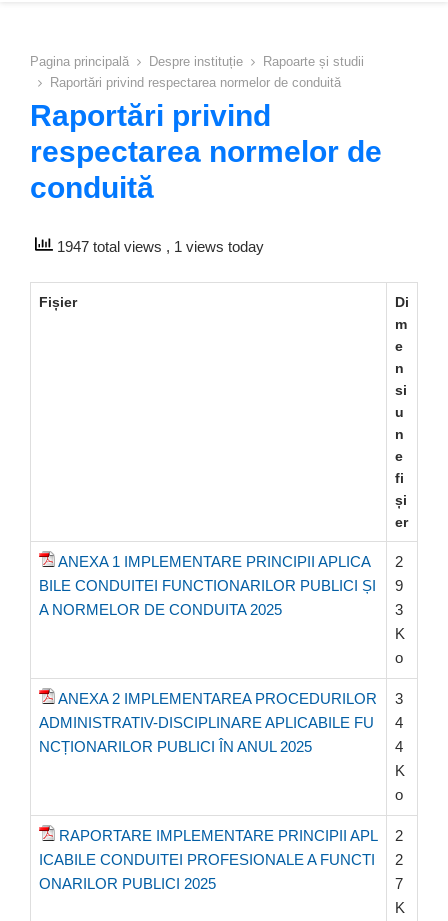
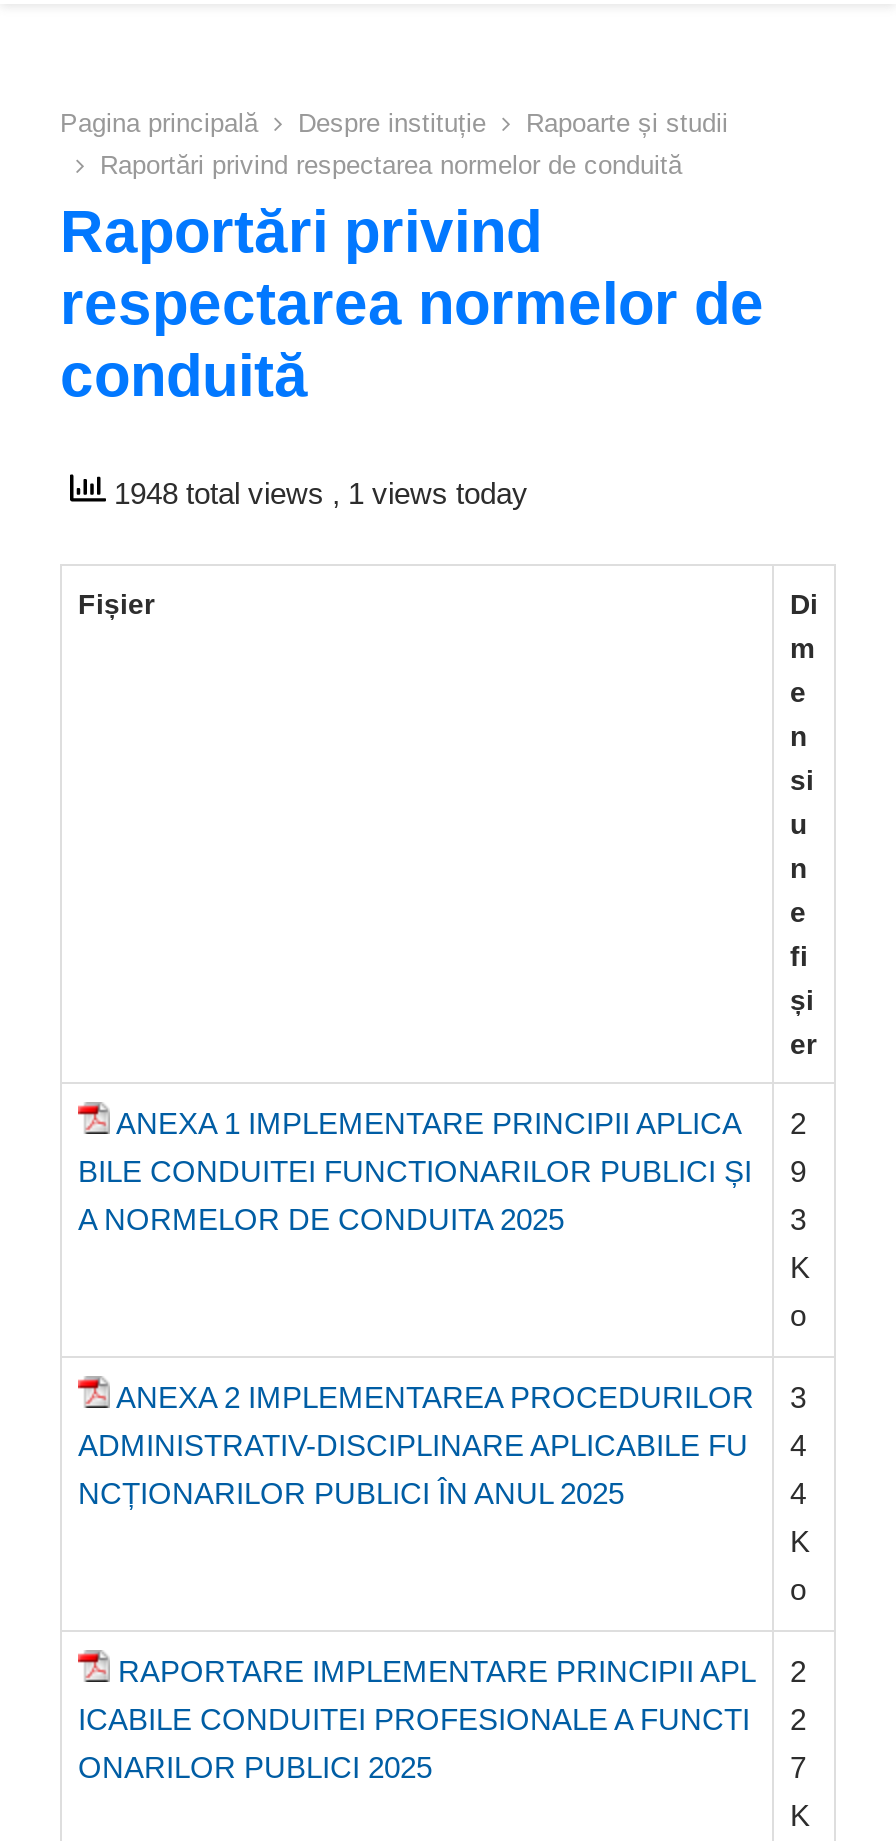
- 1947 total views, 1 views today
+ 1948 total views, 1 views today
